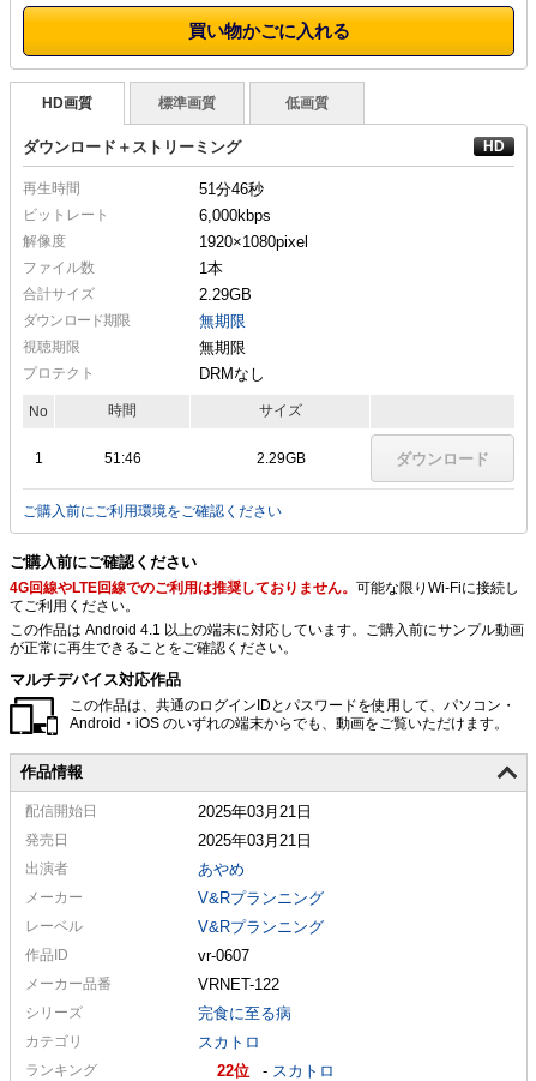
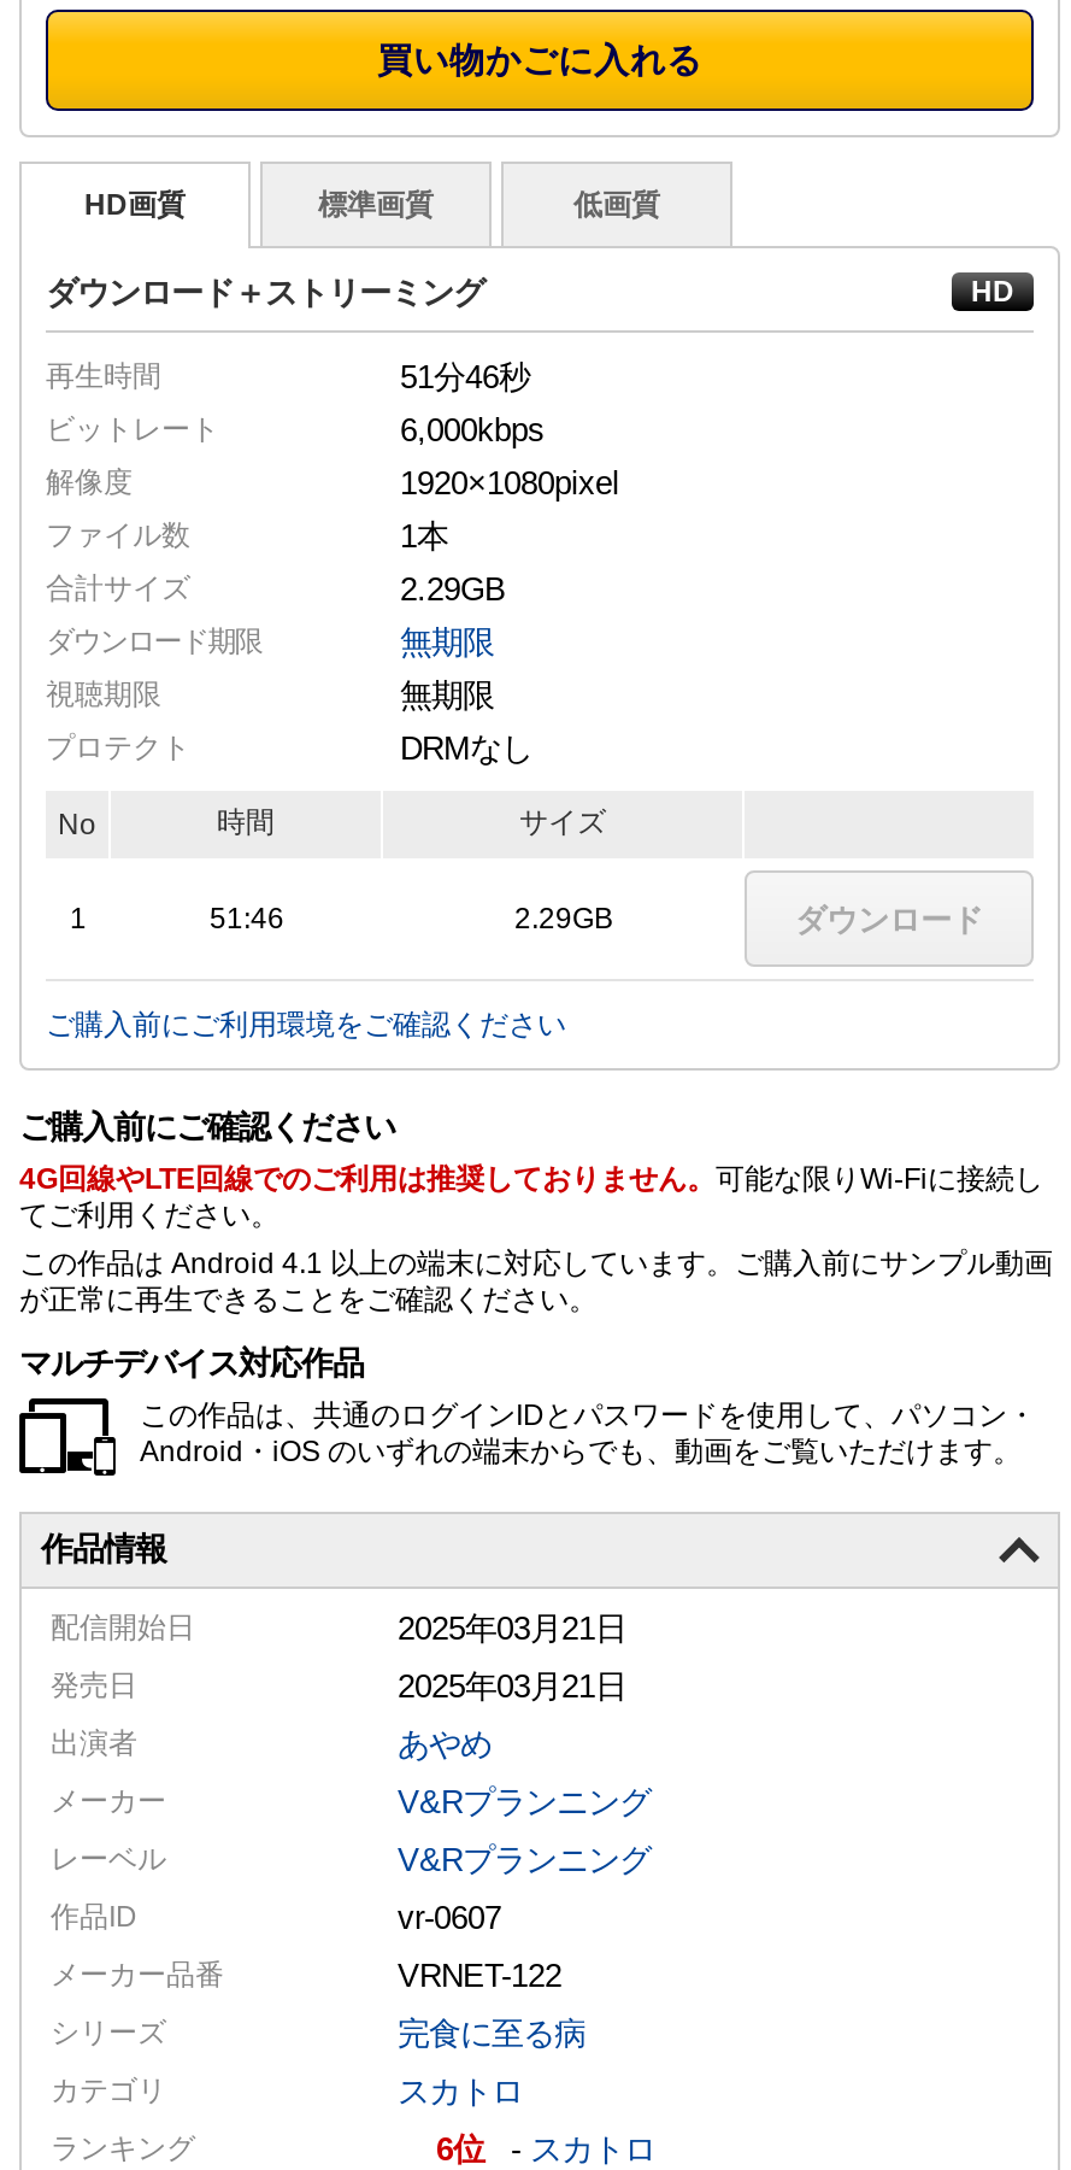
- 22 -スカトロ
+ 6 -スカトロ
